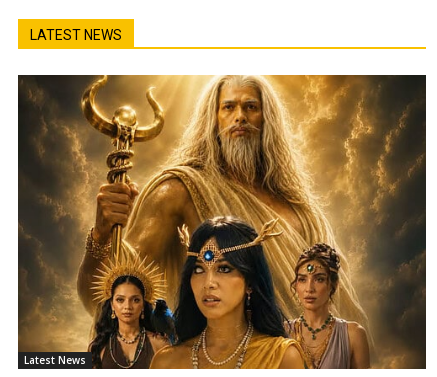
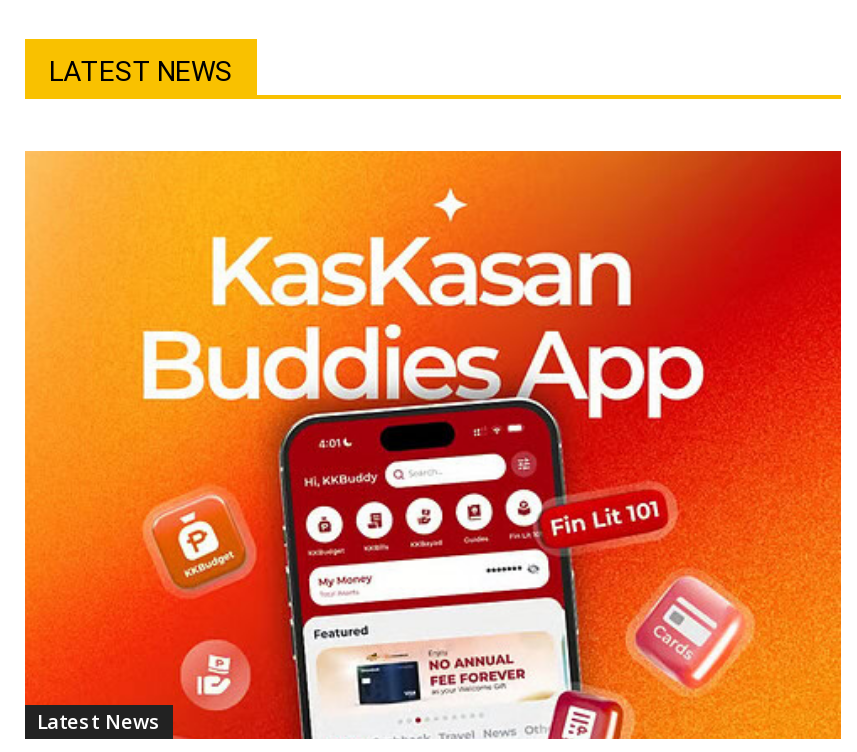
- [image]
+ [image]
